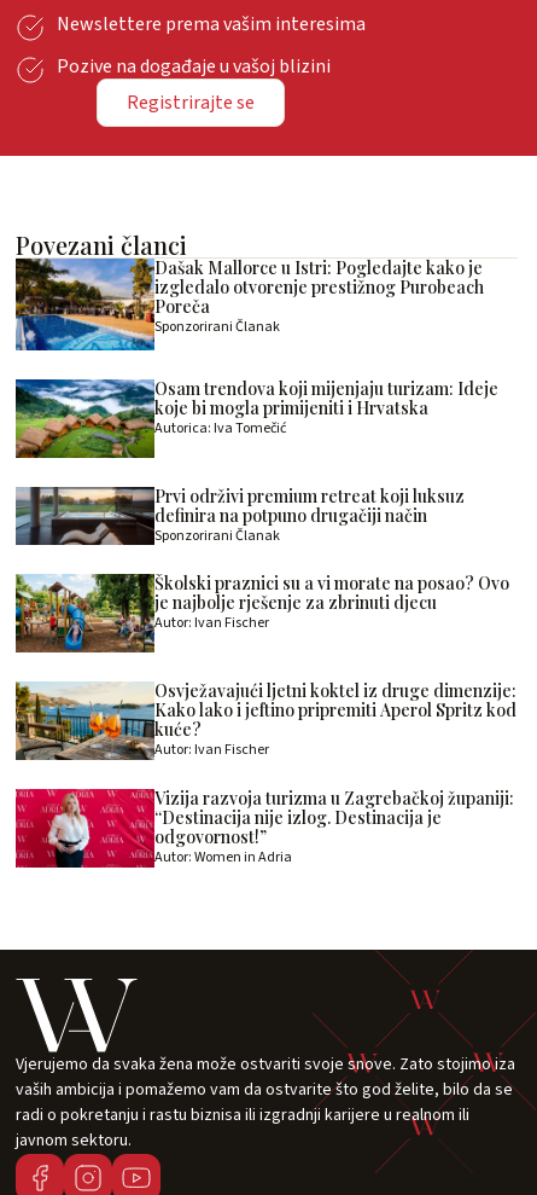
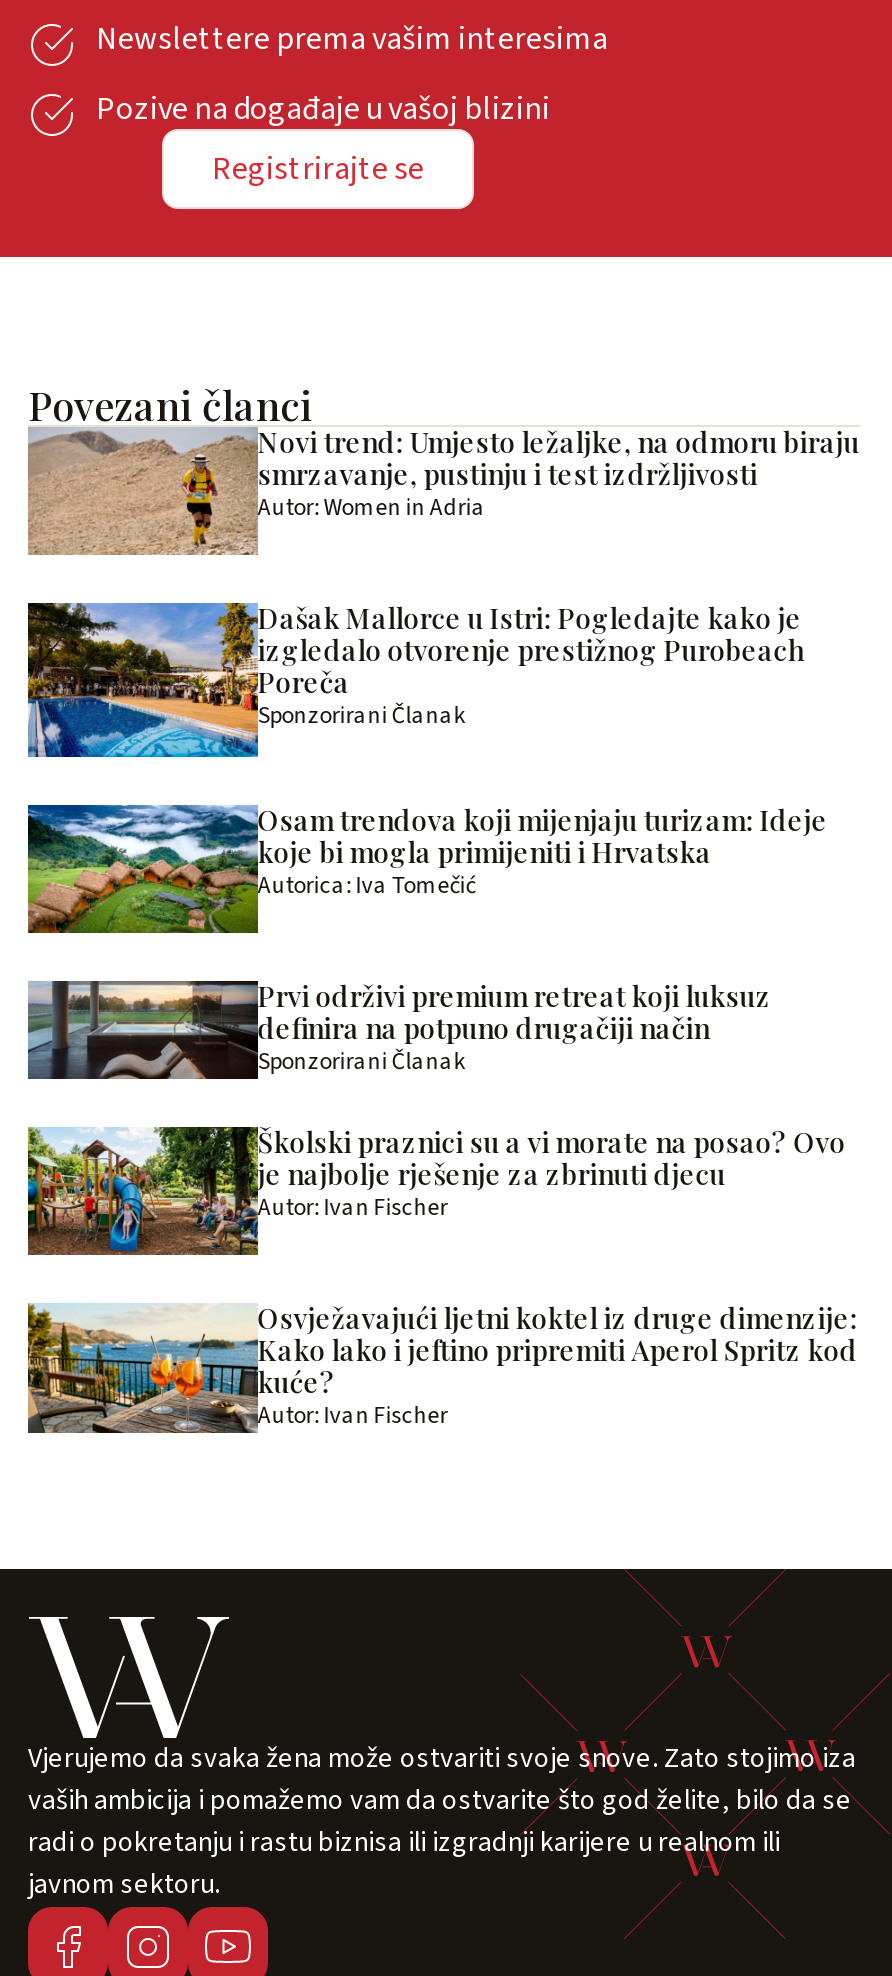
moved down: [image] | Dašak Mallorce u Istri: Pogledajte kako je | izgledalo otvorenje prestižnog Purobeach | ... | kuće? | Autor: Ivan Fischer

+ [image]
+ Novi trend: Umjesto ležaljke, na odmoru biraju
+ smrzavanje, pustinju i test izdržljivosti

- [image]
- Vizija razvoja turizma u Zagrebačkoj županiji:
- “Destinacija nije izlog. Destinacija je
- odgovornost!”

moved up: Autor: Women in Adria
